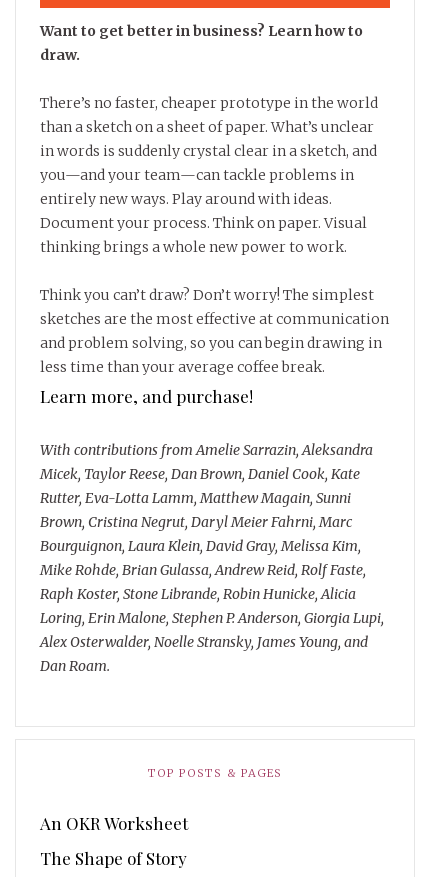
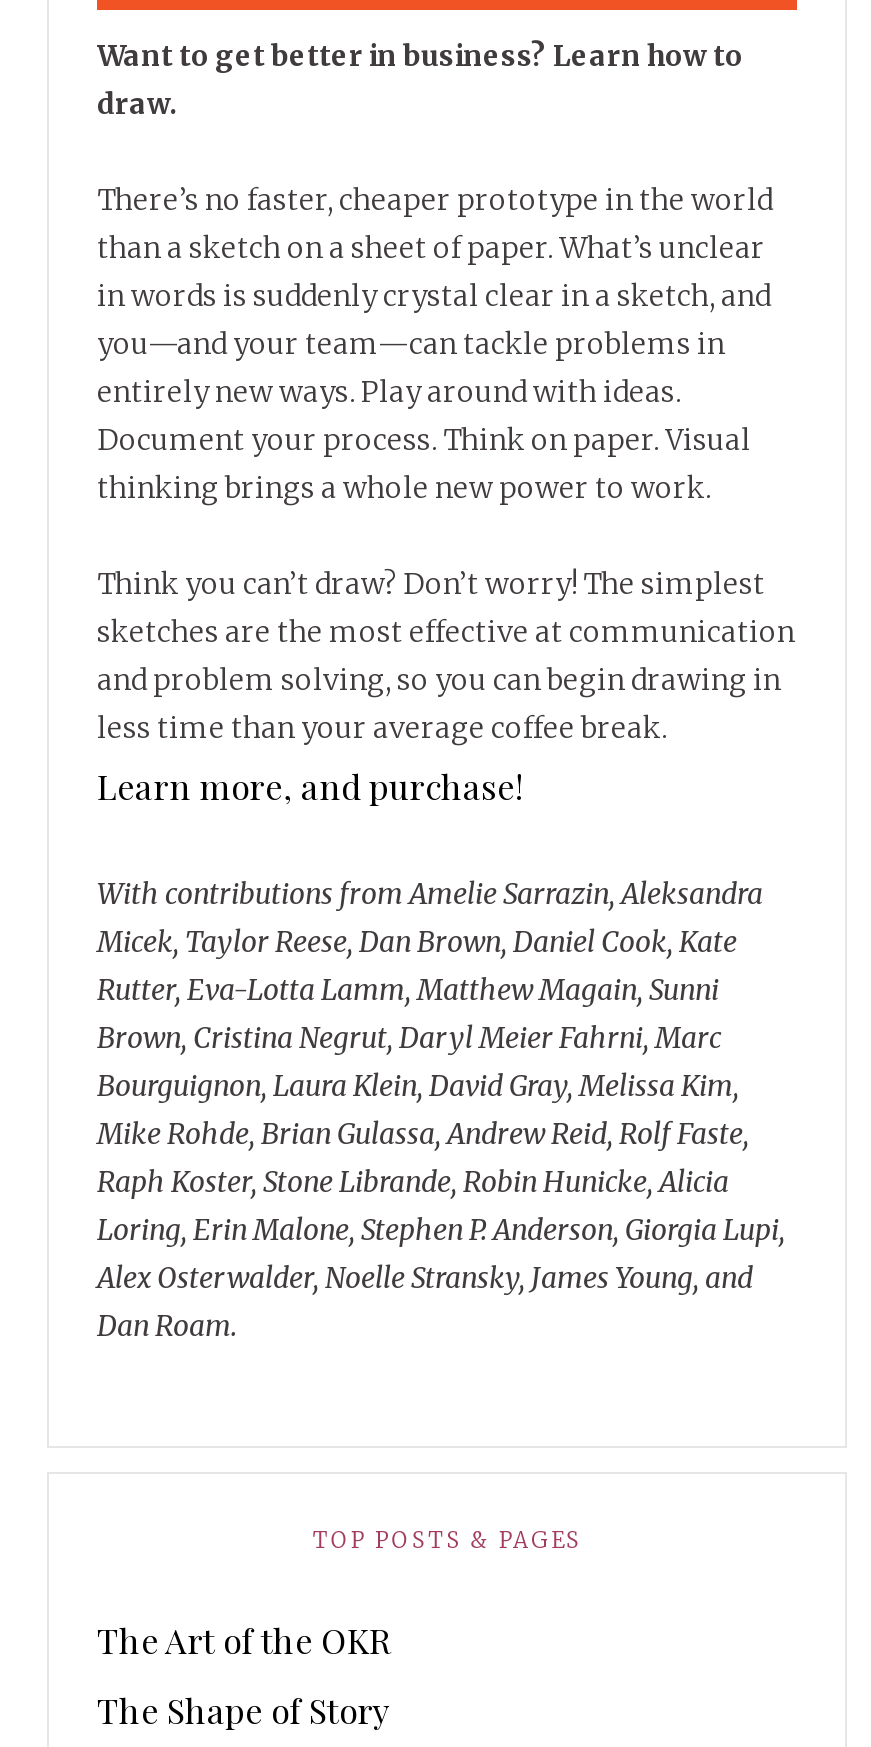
- An OKR Worksheet
+ The Art of the OKR
